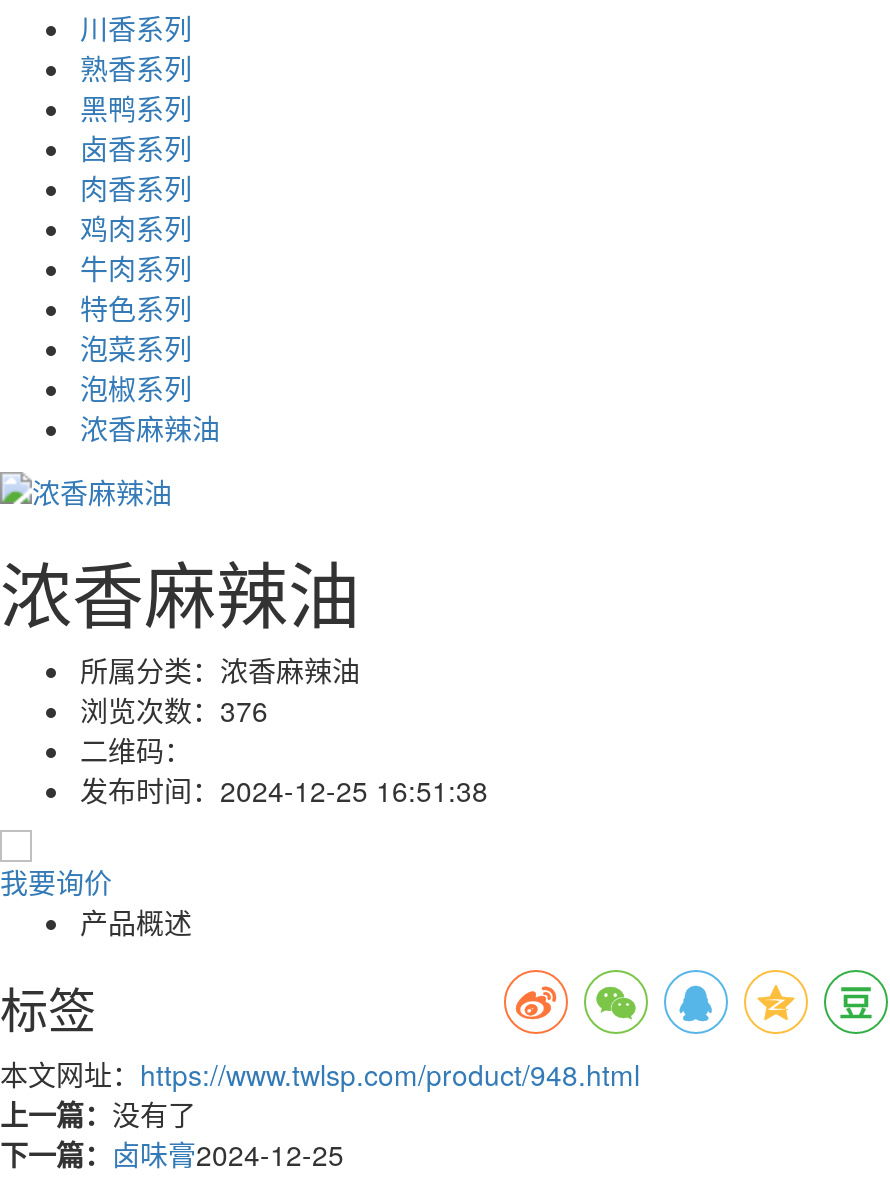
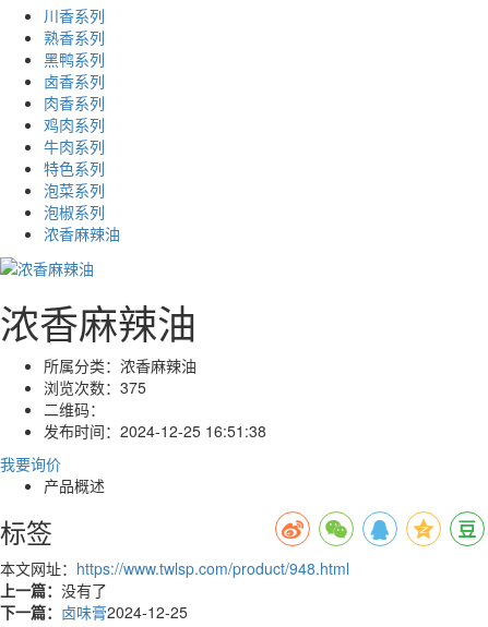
- 浏览次数：376
+ 浏览次数：375
